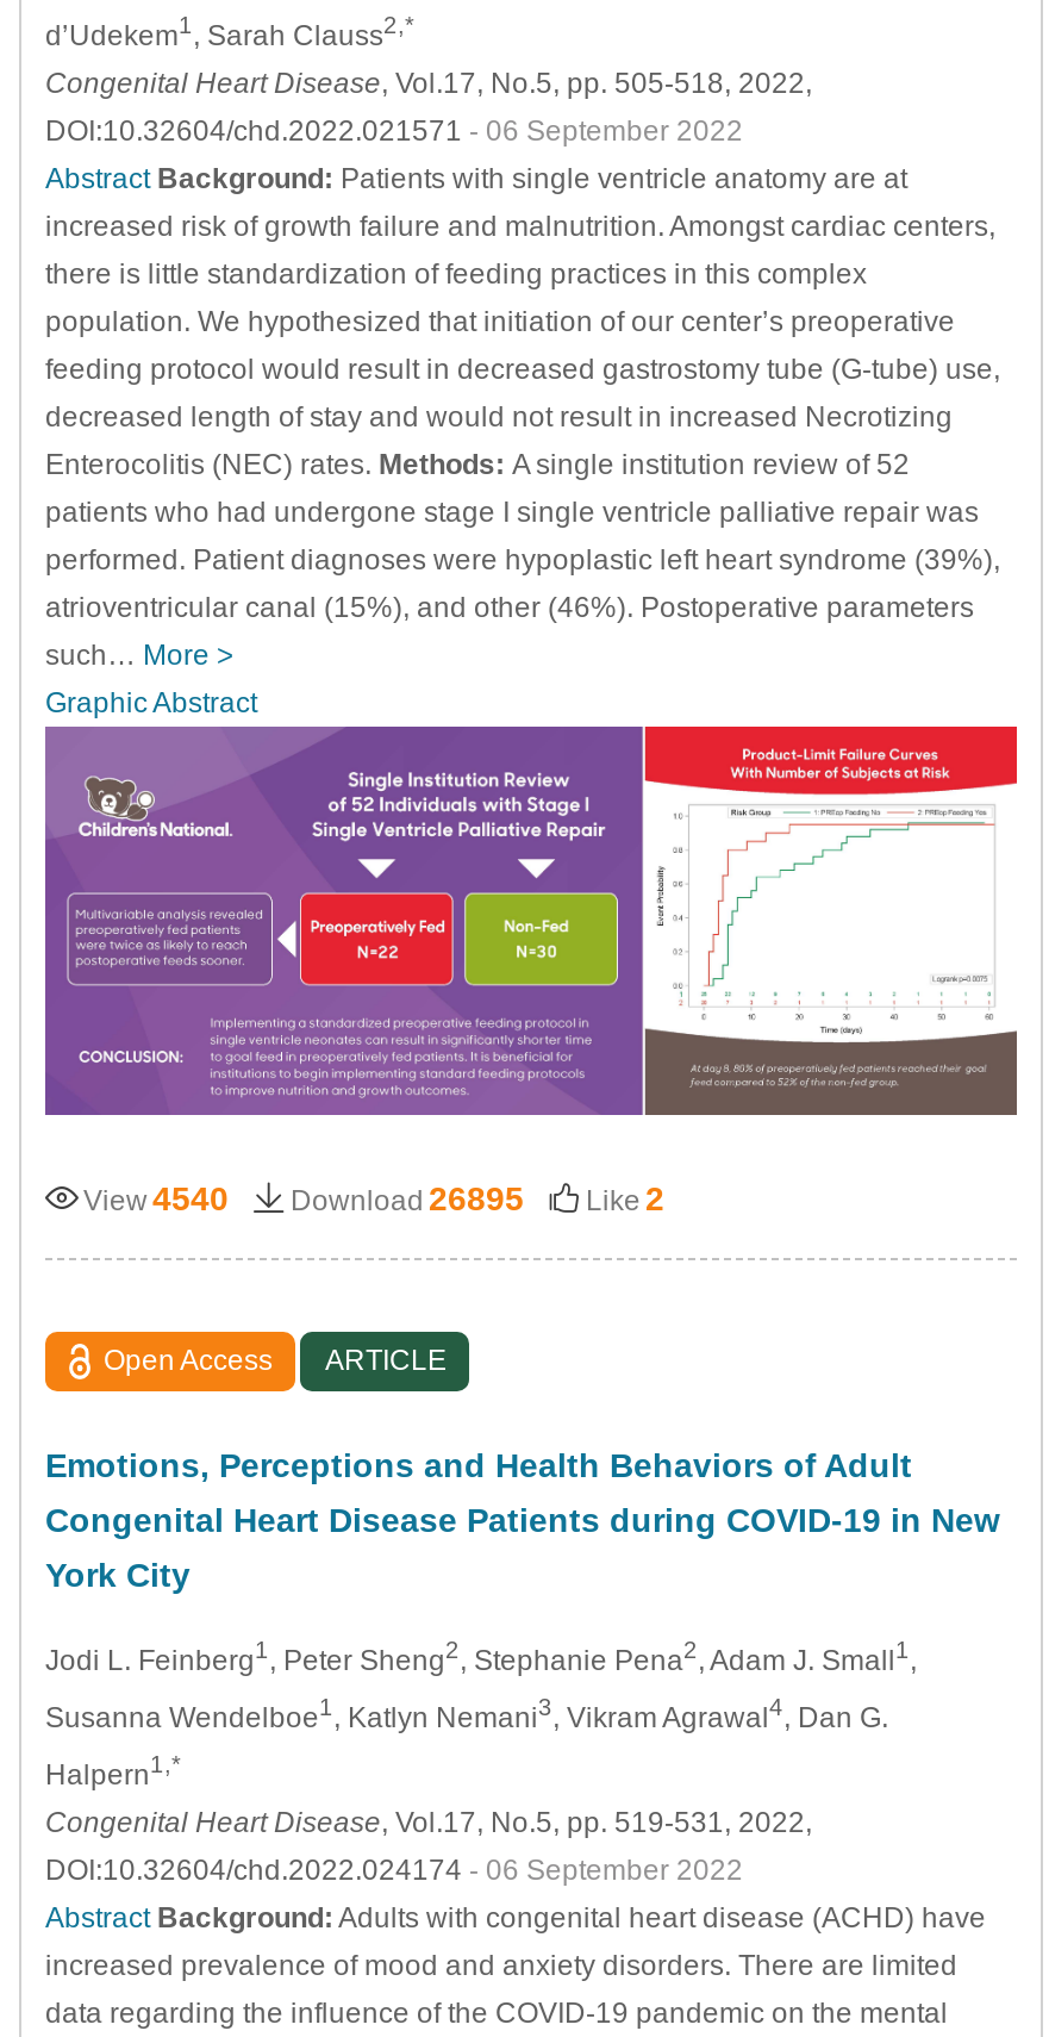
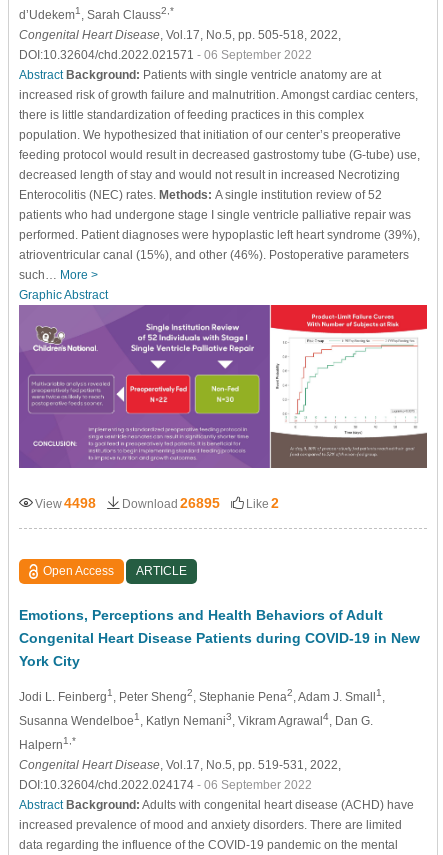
- View 4540 Download 26895 Like 2
+ View 4498 Download 26895 Like 2
